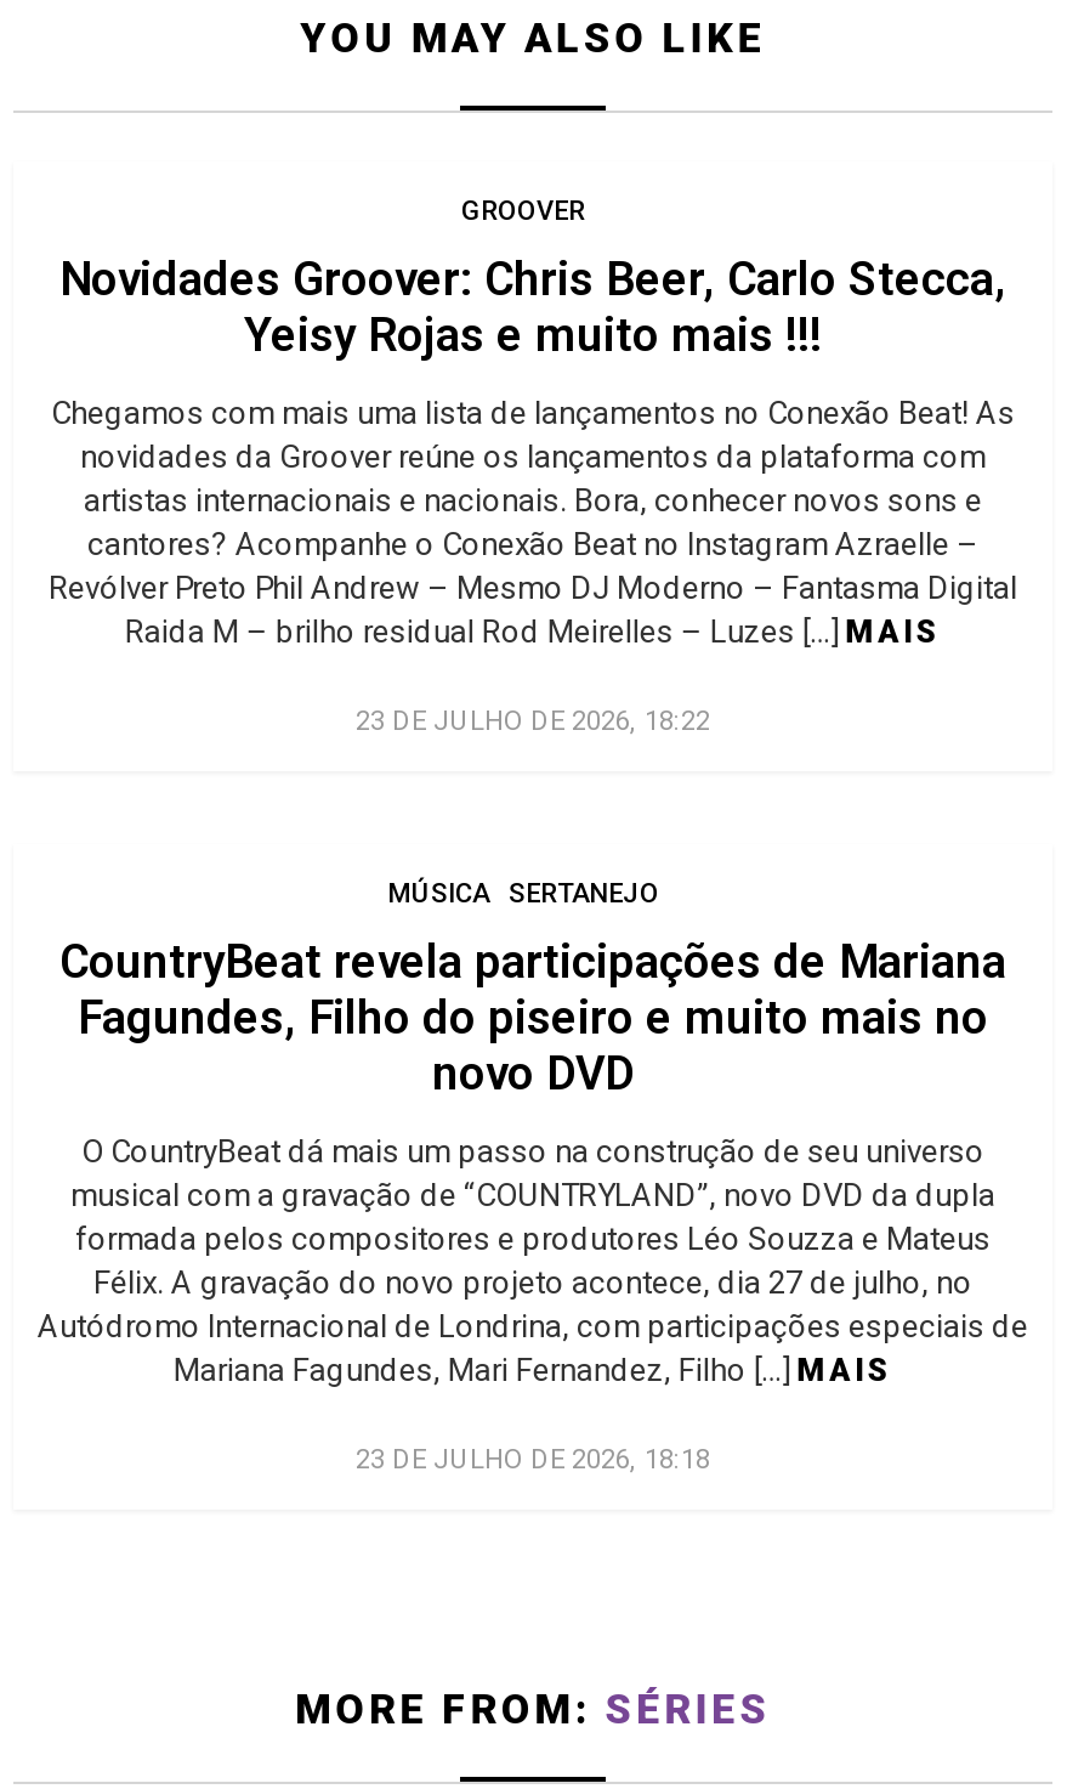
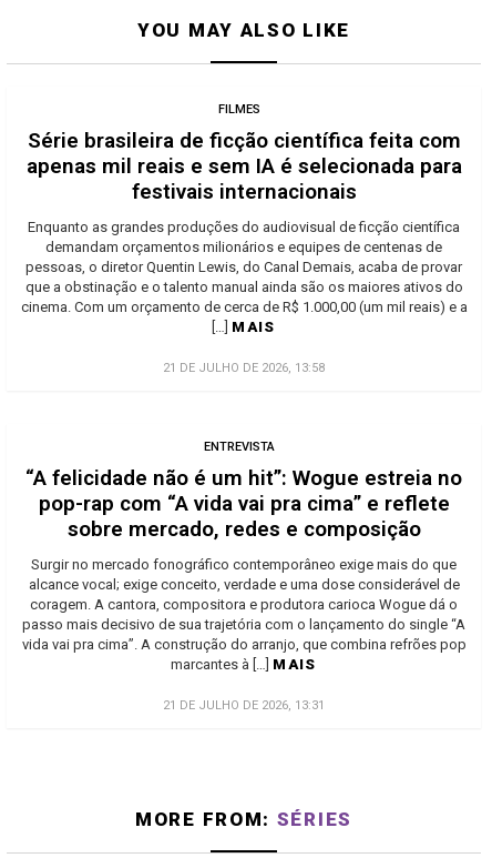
- GROOVER
- Novidades Groover: Chris Beer, Carlo Stecca,
- Yeisy Rojas e muito mais !!!
+ FILMES
+ Série brasileira de ficção científica feita com
+ apenas mil reais e sem IA é selecionada para
+ festivais internacionais

- Chegamos com mais uma lista de lançamentos no Conexão Beat! As
- novidades da Groover reúne os lançamentos da plataforma com
- artistas internacionais e nacionais. Bora, conhecer novos sons e
- cantores? Acompanhe o Conexão Beat no Instagram Azraelle –
- Revólver Preto Phil Andrew – Mesmo DJ Moderno – Fantasma Digital
- Raida M – brilho residual Rod Meirelles – Luzes […] MAIS
+ Enquanto as grandes produções do audiovisual de ficção científica
+ demandam orçamentos milionários e equipes de centenas de
+ pessoas, o diretor Quentin Lewis, do Canal Demais, acaba de provar
+ que a obstinação e o talento manual ainda são os maiores ativos do
+ cinema. Com um orçamento de cerca de R$ 1.000,00 (um mil reais) e a
+ […] MAIS

- 23 DE JULHO DE 2026, 18:22
+ 21 DE JULHO DE 2026, 13:58

- MÚSICA
- SERTANEJO
- CountryBeat revela participações de Mariana
- Fagundes, Filho do piseiro e muito mais no
- novo DVD
+ ENTREVISTA
+ “A felicidade não é um hit”: Wogue estreia no
+ pop-rap com “A vida vai pra cima” e reflete
+ sobre mercado, redes e composição

- O CountryBeat dá mais um passo na construção de seu universo
- musical com a gravação de “COUNTRYLAND”, novo DVD da dupla
- formada pelos compositores e produtores Léo Souzza e Mateus
- Félix. A gravação do novo projeto acontece, dia 27 de julho, no
- Autódromo Internacional de Londrina, com participações especiais de
- Mariana Fagundes, Mari Fernandez, Filho […] MAIS
+ Surgir no mercado fonográfico contemporâneo exige mais do que
+ alcance vocal; exige conceito, verdade e uma dose considerável de
+ coragem. A cantora, compositora e produtora carioca Wogue dá o
+ passo mais decisivo de sua trajetória com o lançamento do single “A
+ vida vai pra cima”. A construção do arranjo, que combina refrões pop
+ marcantes à […] MAIS

- 23 DE JULHO DE 2026, 18:18
+ 21 DE JULHO DE 2026, 13:31
